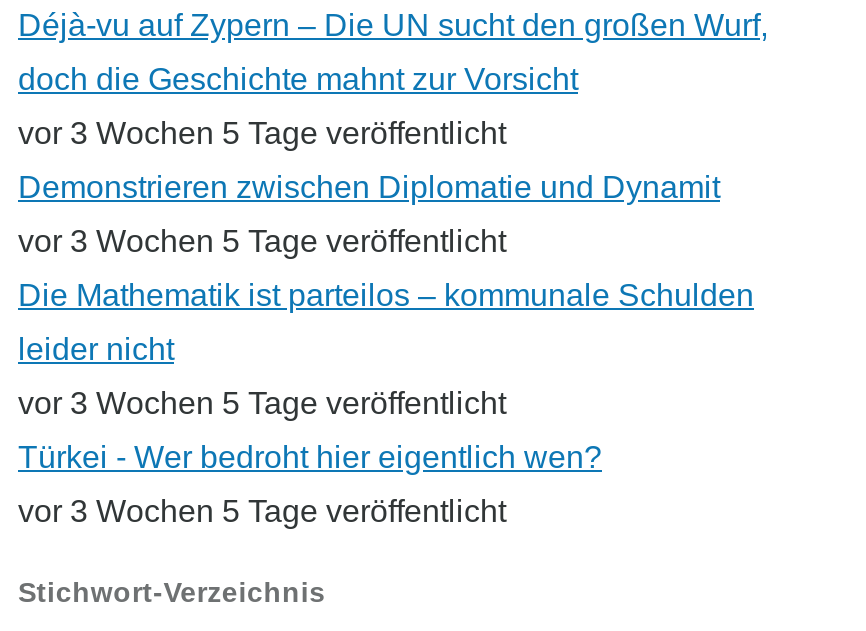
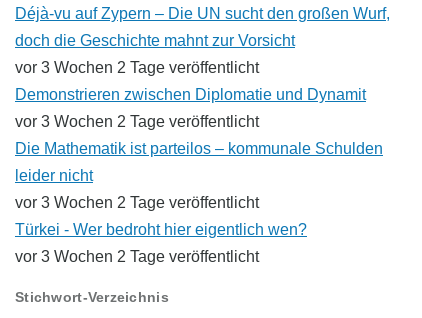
- vor 3 Wochen 5 Tage veröffentlicht
+ vor 3 Wochen 2 Tage veröffentlicht

- vor 3 Wochen 5 Tage veröffentlicht
+ vor 3 Wochen 2 Tage veröffentlicht

- vor 3 Wochen 5 Tage veröffentlicht
+ vor 3 Wochen 2 Tage veröffentlicht

- vor 3 Wochen 5 Tage veröffentlicht
+ vor 3 Wochen 2 Tage veröffentlicht
